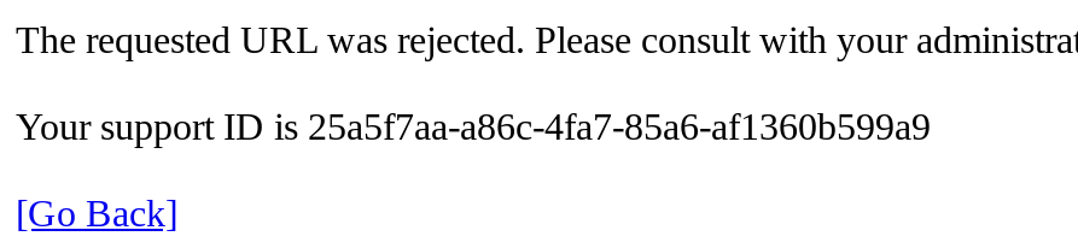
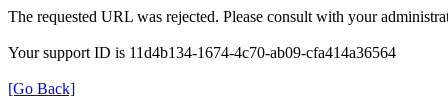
- Your support ID is 25a5f7aa-a86c-4fa7-85a6-af1360b599a9
+ Your support ID is 11d4b134-1674-4c70-ab09-cfa414a36564
